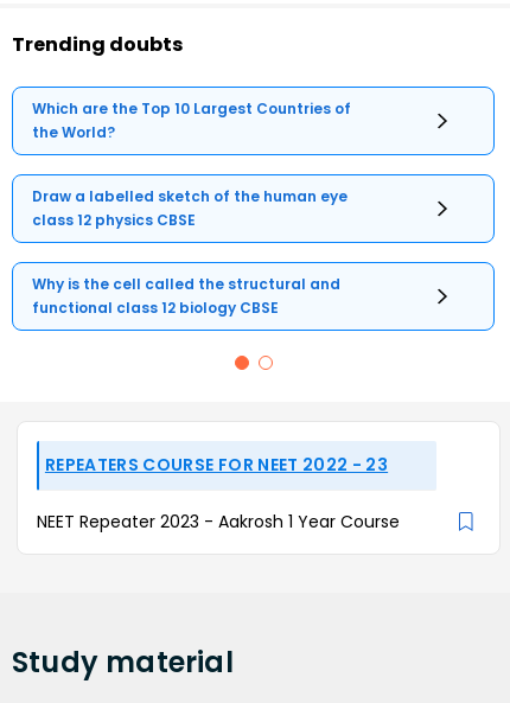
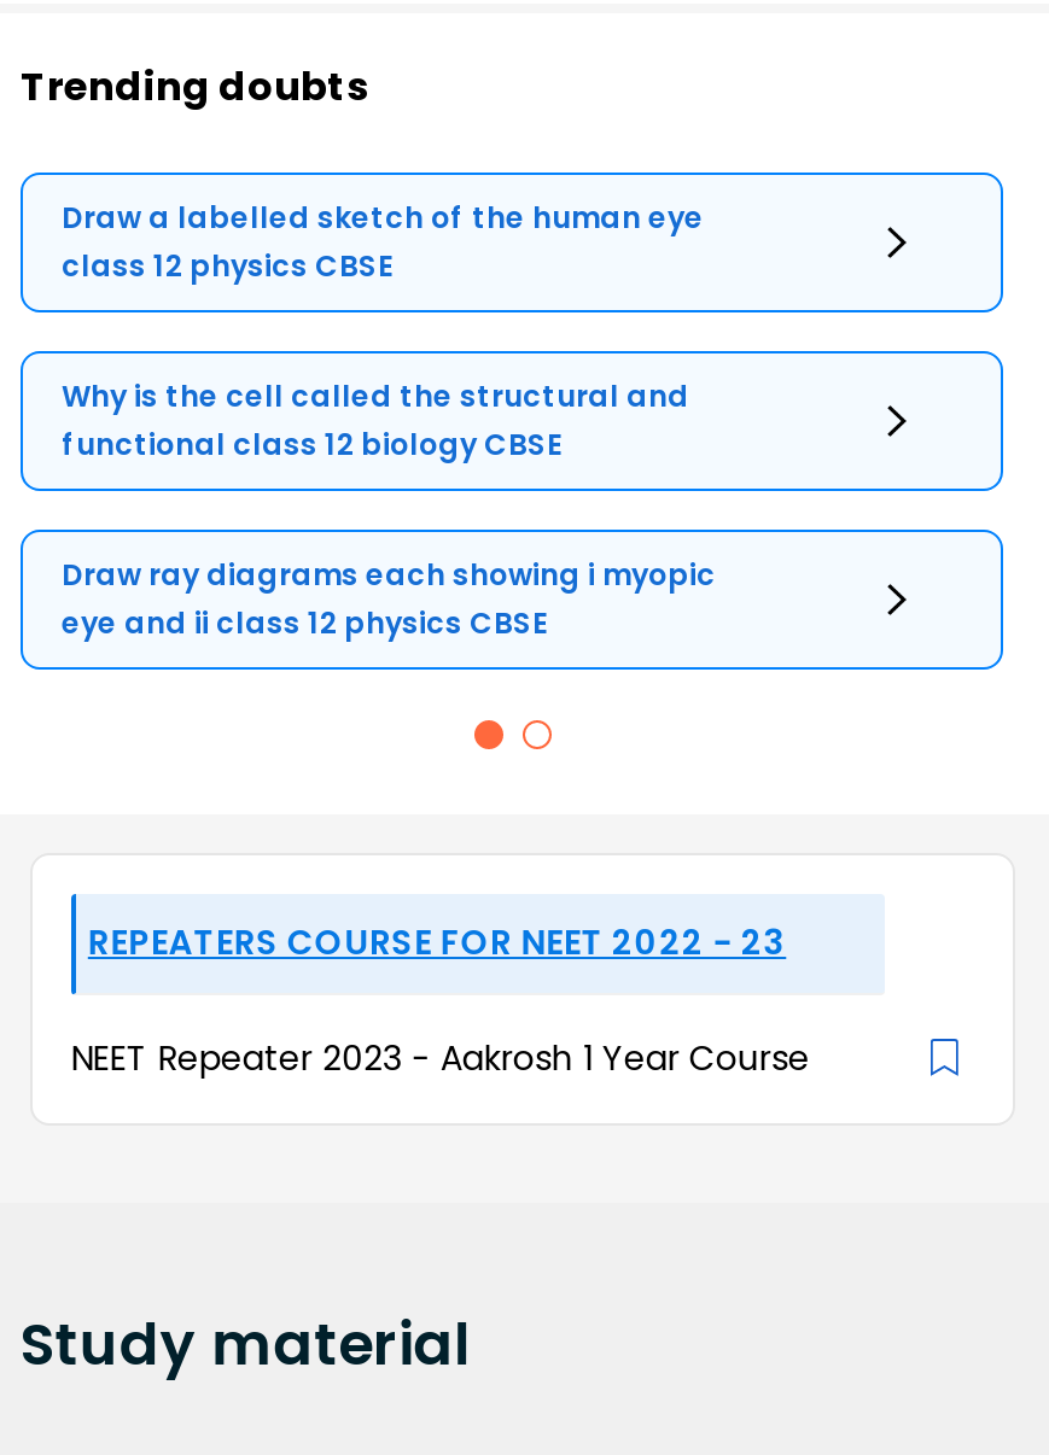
- Which are the Top 10 Largest Countries of
- the World?

moved up: Draw a labelled sketch of the human eye | class 12 physics CBSE | Why is the cell called the structural and | functional class 12 biology CBSE

+ Draw ray diagrams each showing i myopic
+ eye and ii class 12 physics CBSE
